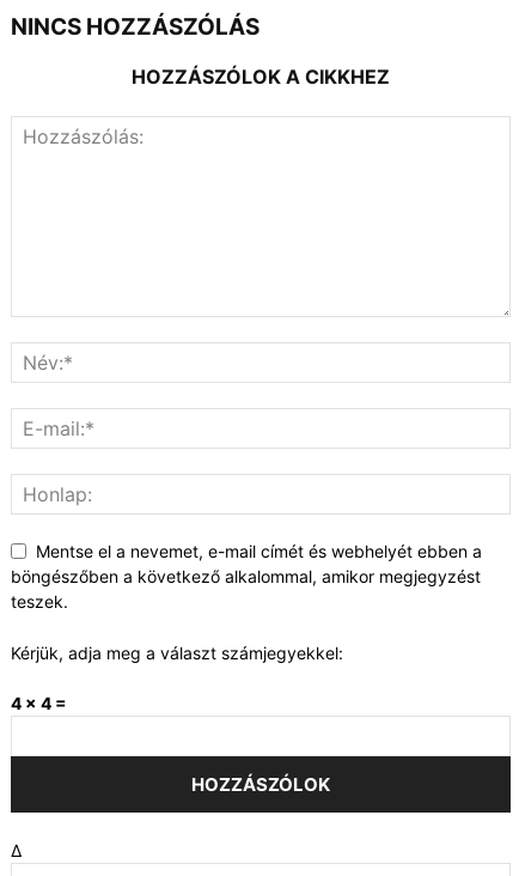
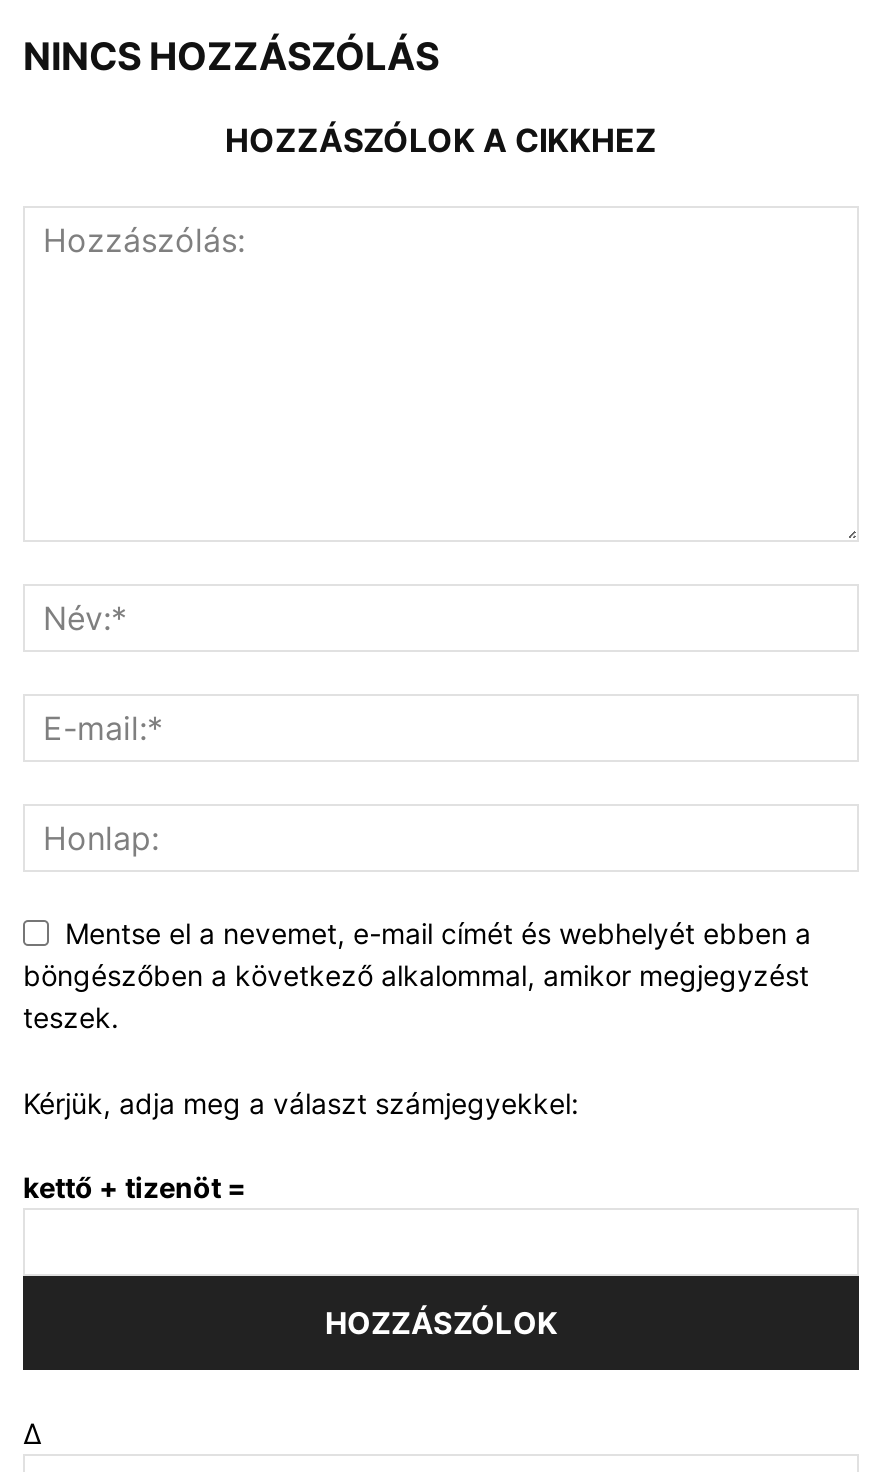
- 4 × 4 =
+ kettő + tizenöt =
